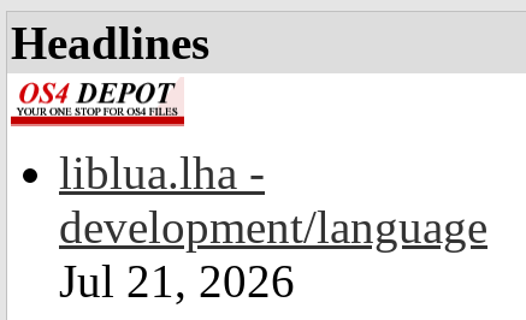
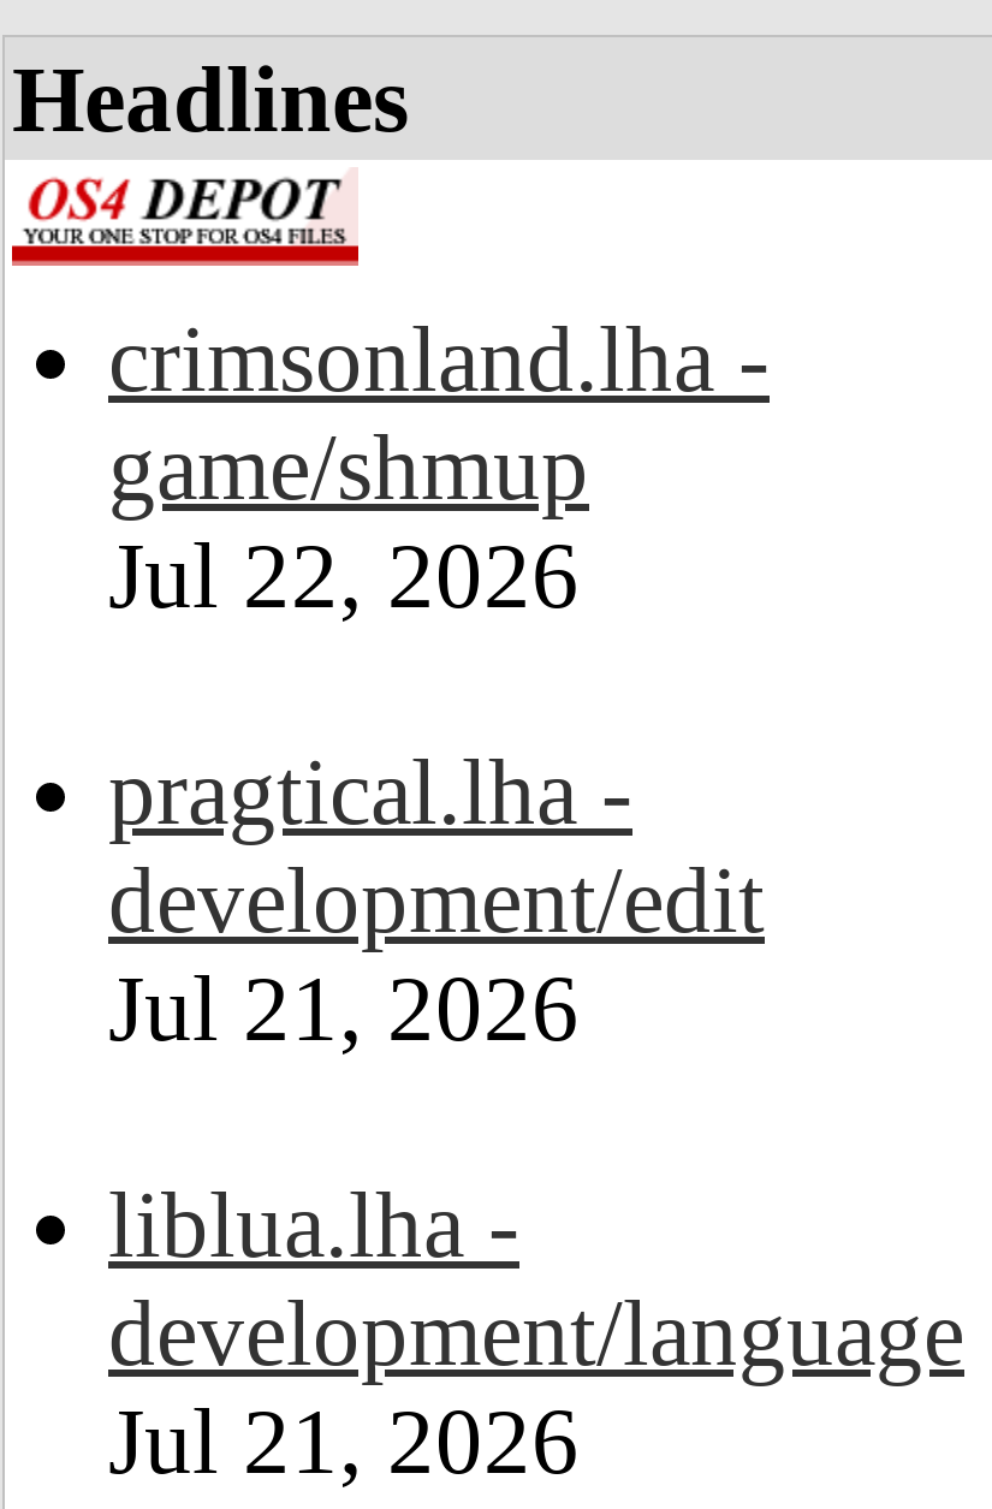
+ crimsonland.lha -
+ game/shmup
+ Jul 22, 2026
+ pragtical.lha -
+ development/edit
+ Jul 21, 2026
